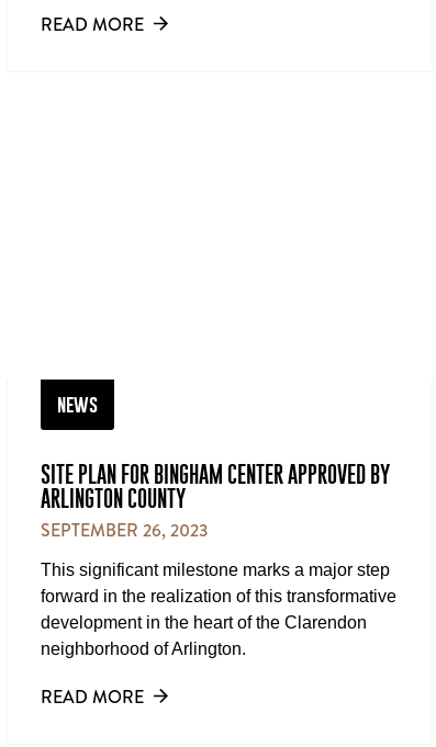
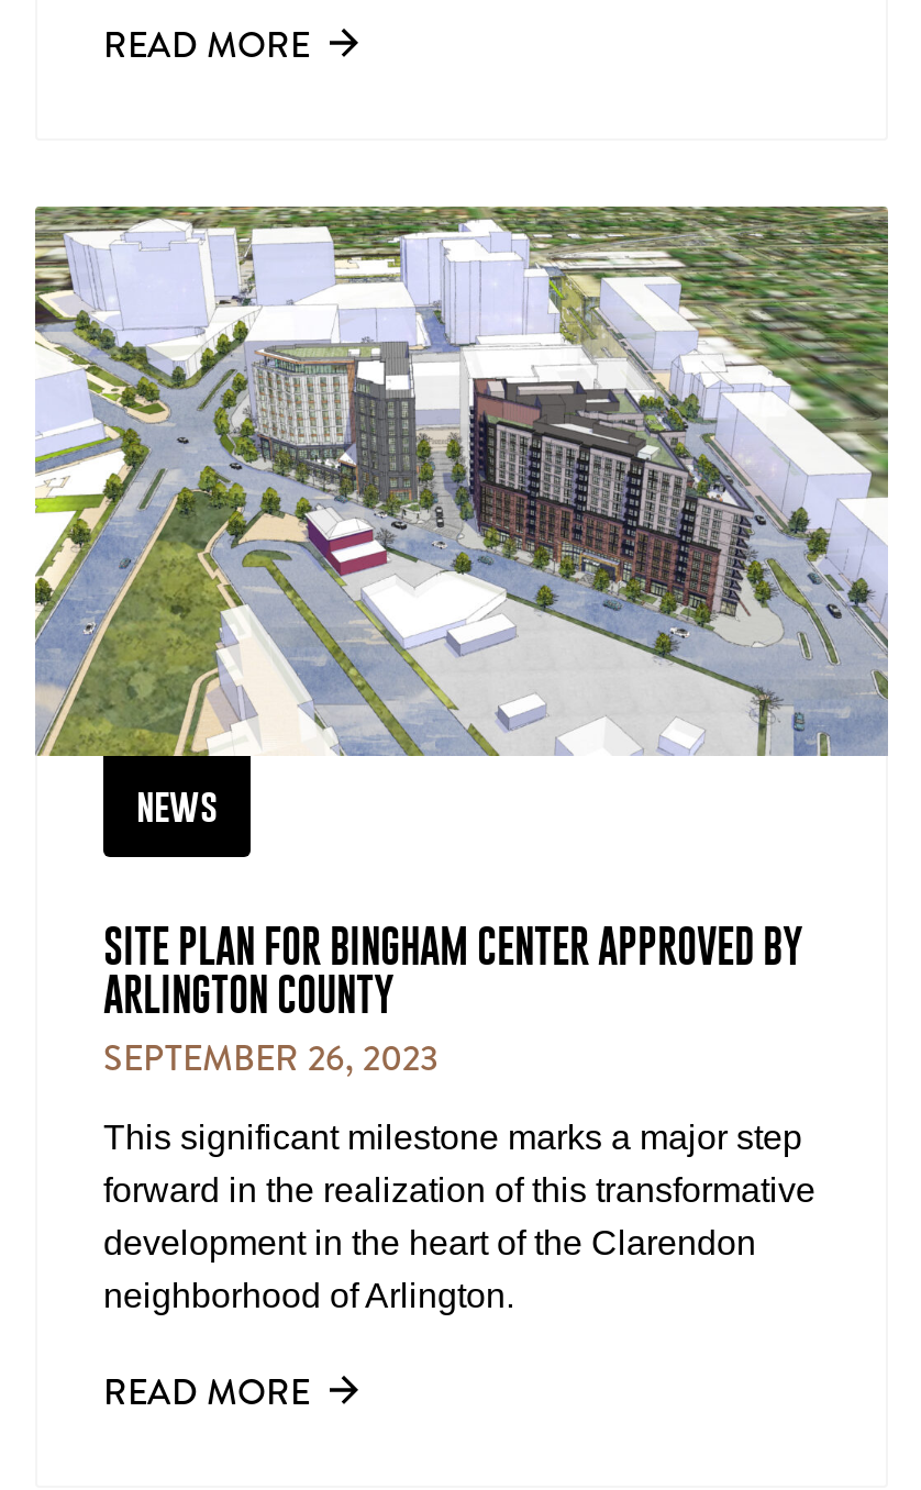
+ [image]
